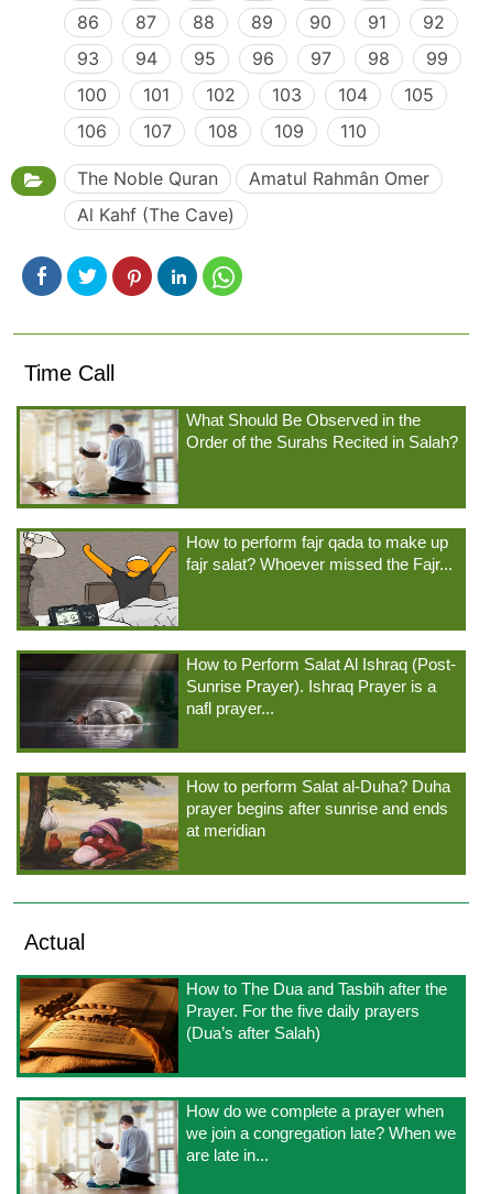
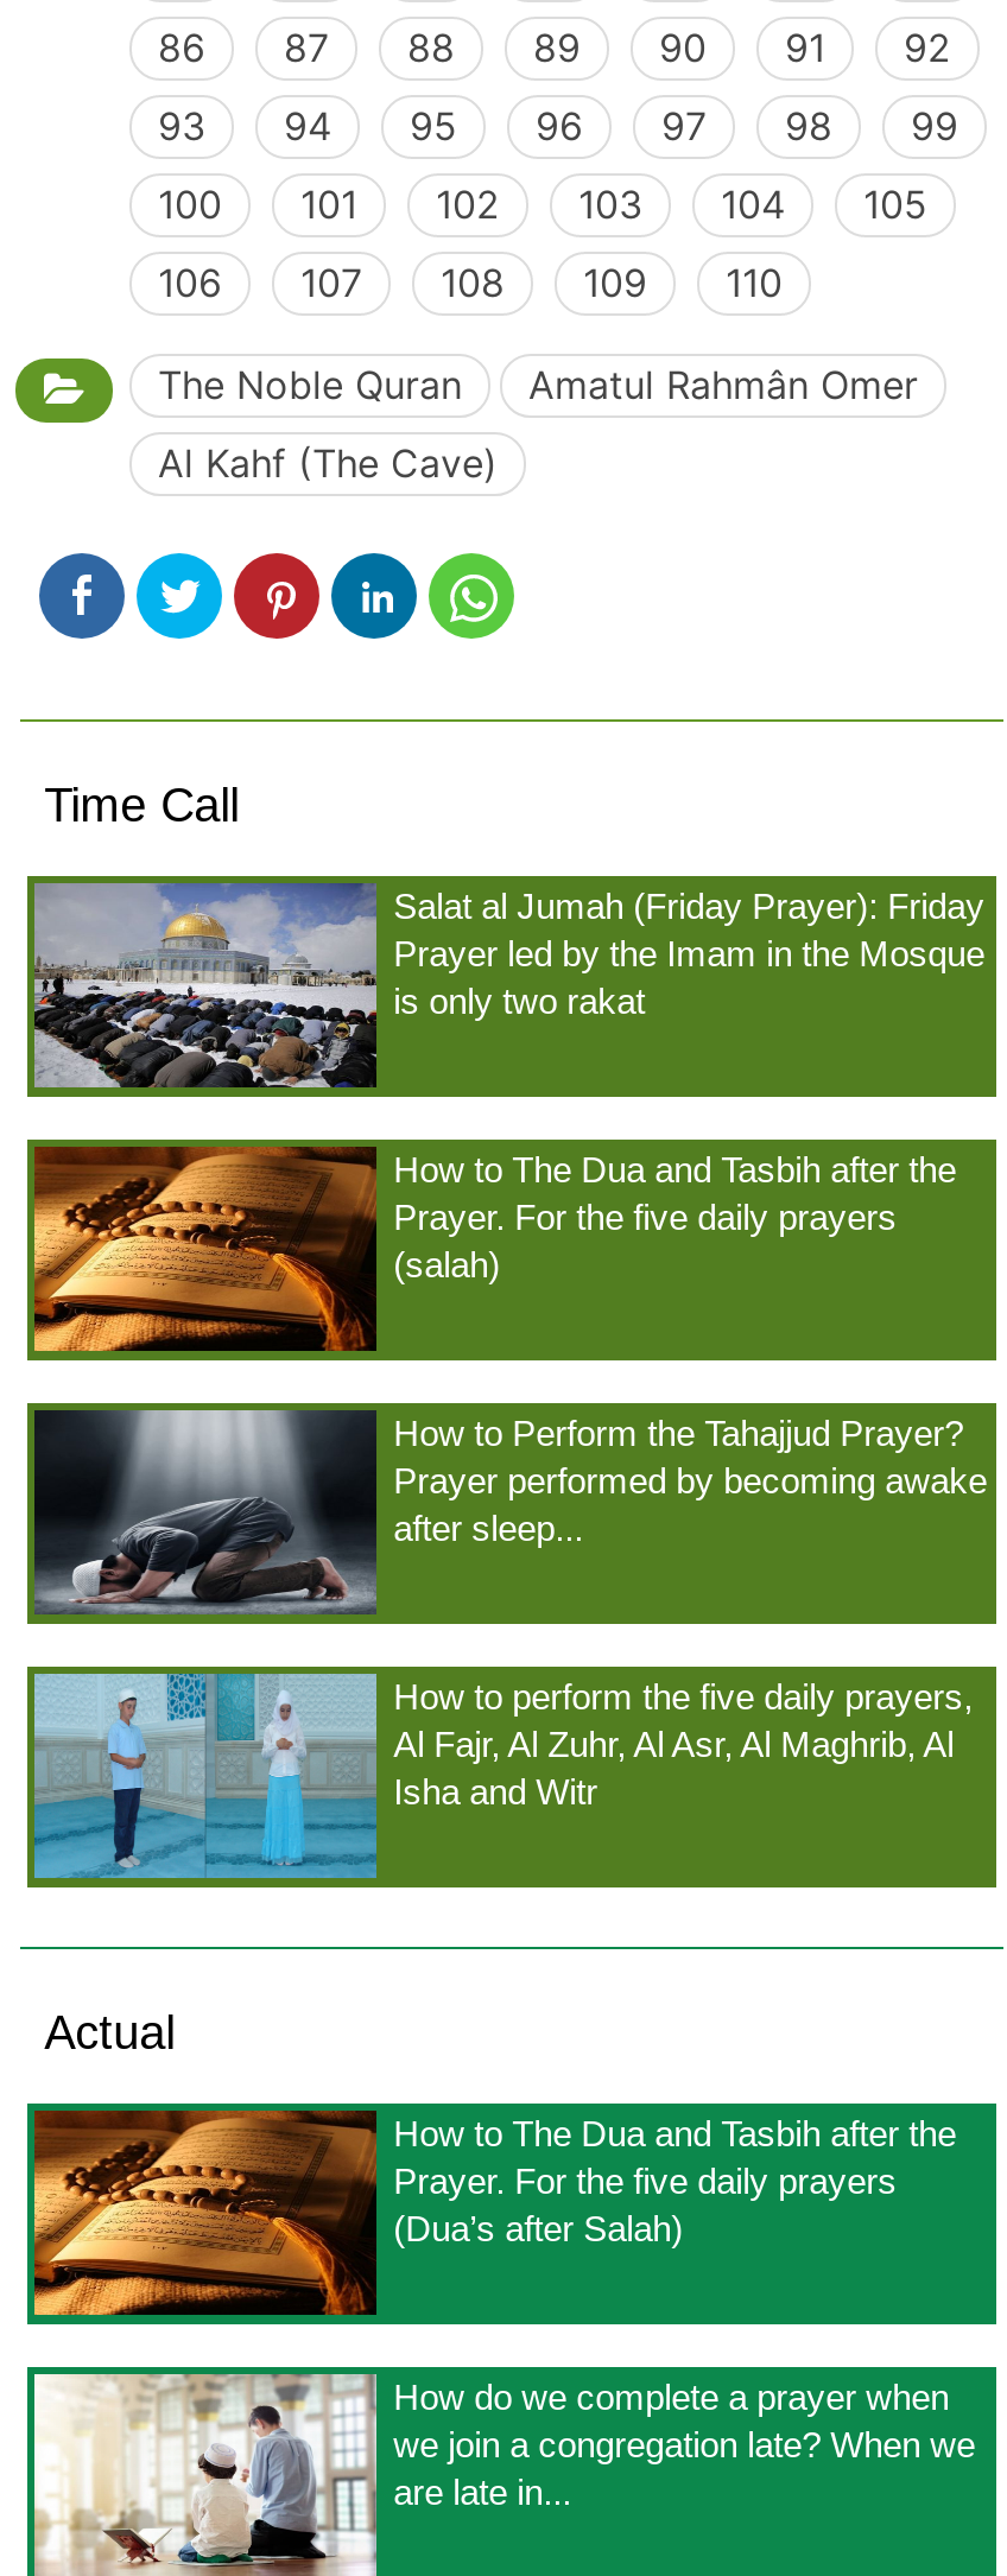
- [image]
- What Should Be Observed in the
- Order of the Surahs Recited in Salah?
+ [image]
+ Salat al Jumah (Friday Prayer): Friday
+ Prayer led by the Imam in the Mosque
+ is only two rakat

- [image]
- How to perform fajr qada to make up
- fajr salat? Whoever missed the Fajr...
+ [image]
+ How to The Dua and Tasbih after the
+ Prayer. For the five daily prayers
+ (salah)

- [image]
- How to Perform Salat Al Ishraq (Post-
- Sunrise Prayer). Ishraq Prayer is a
- nafl prayer...
+ [image]
+ How to Perform the Tahajjud Prayer?
+ Prayer performed by becoming awake
+ after sleep...

- [image]
- How to perform Salat al-Duha? Duha
- prayer begins after sunrise and ends
- at meridian
+ [image]
+ How to perform the five daily prayers,
+ Al Fajr, Al Zuhr, Al Asr, Al Maghrib, Al
+ Isha and Witr
